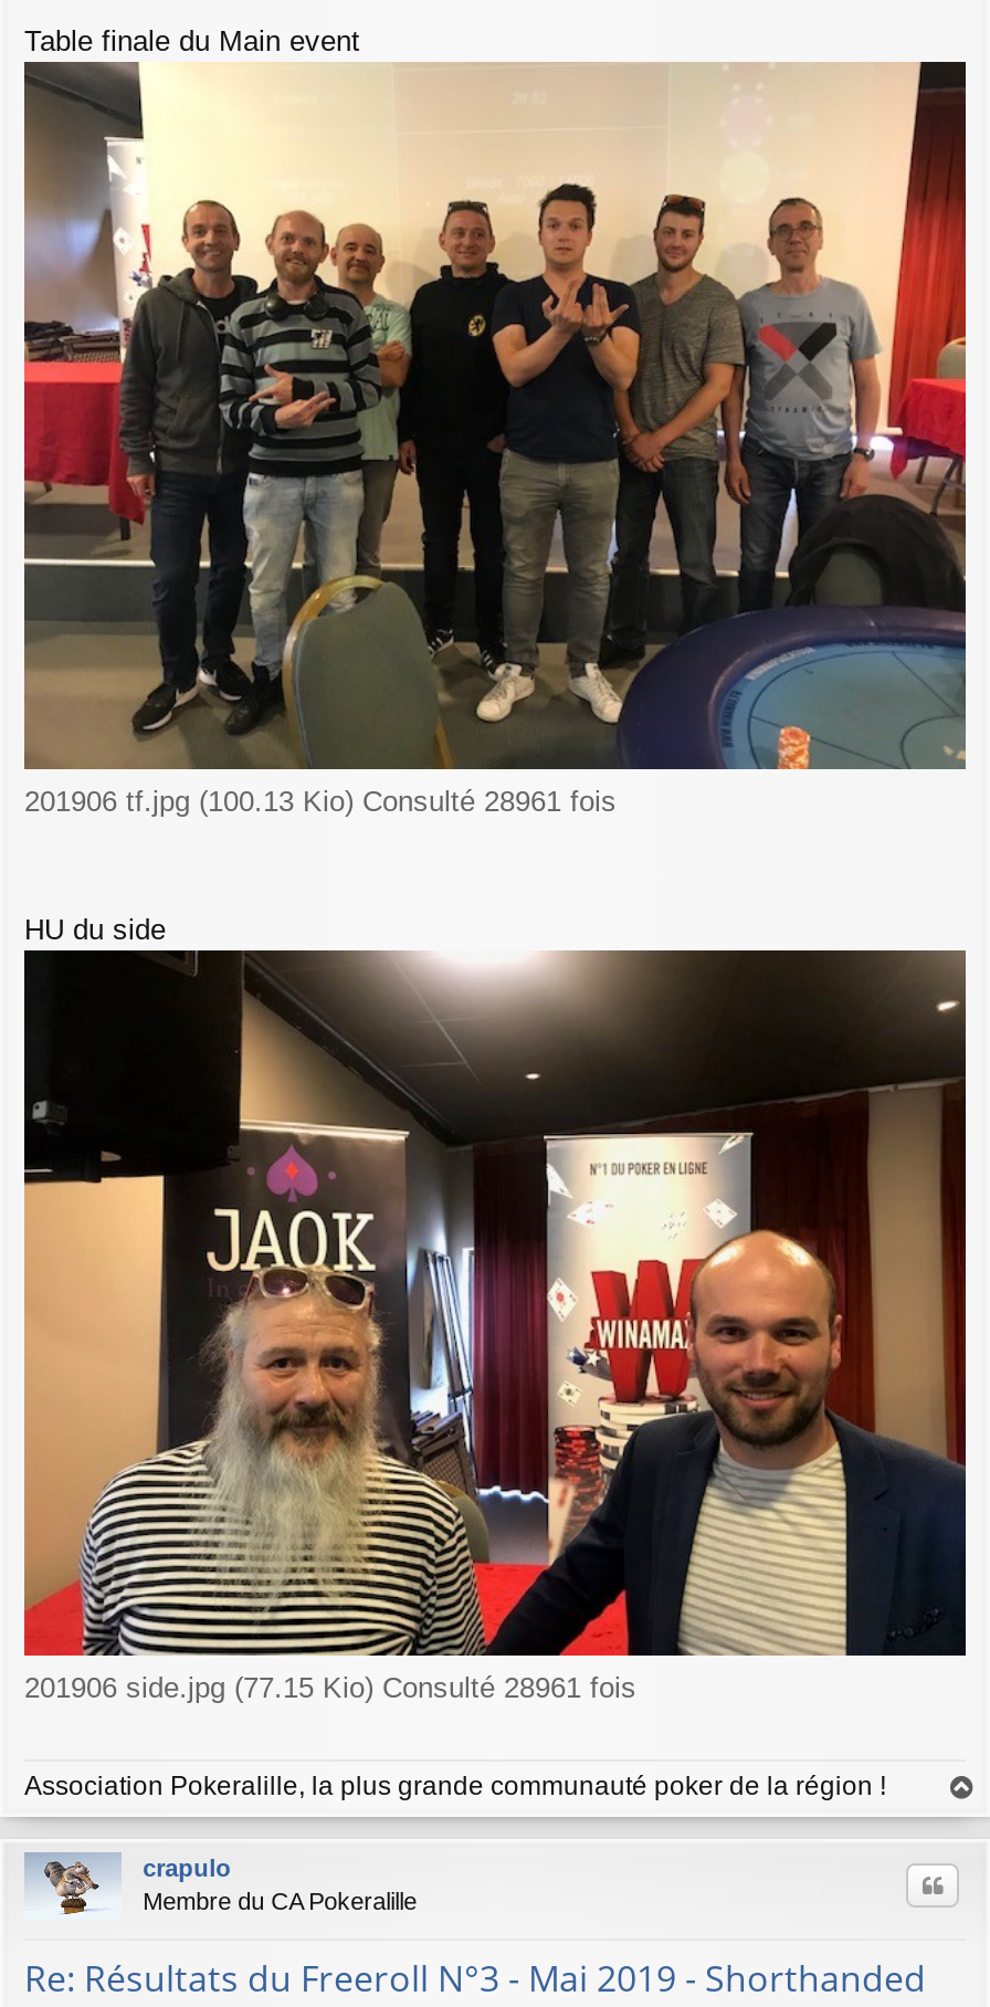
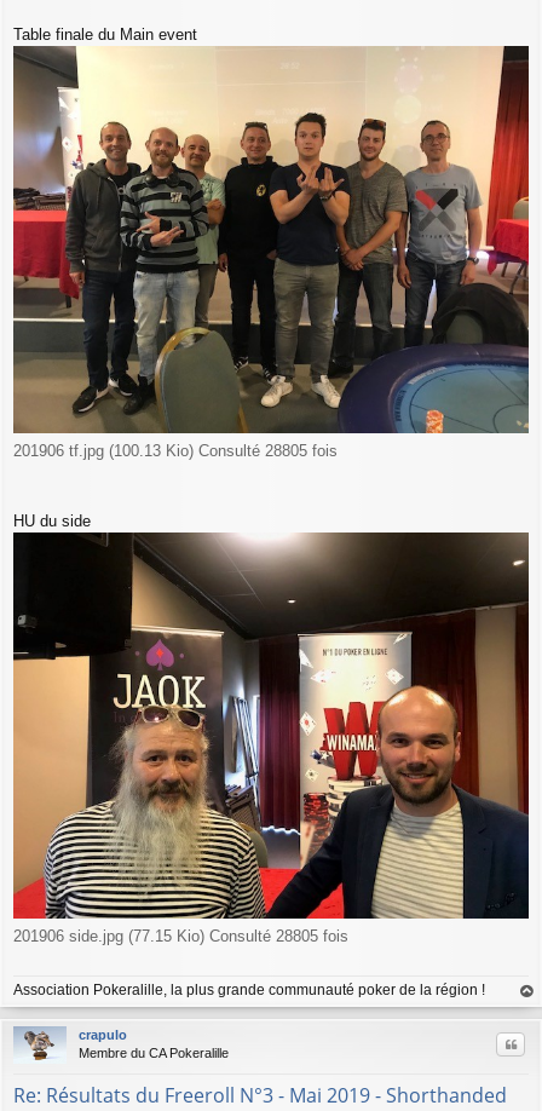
- 201906 tf.jpg (100.13 Kio) Consulté 28961 fois
+ 201906 tf.jpg (100.13 Kio) Consulté 28805 fois

- 201906 side.jpg (77.15 Kio) Consulté 28961 fois
+ 201906 side.jpg (77.15 Kio) Consulté 28805 fois
